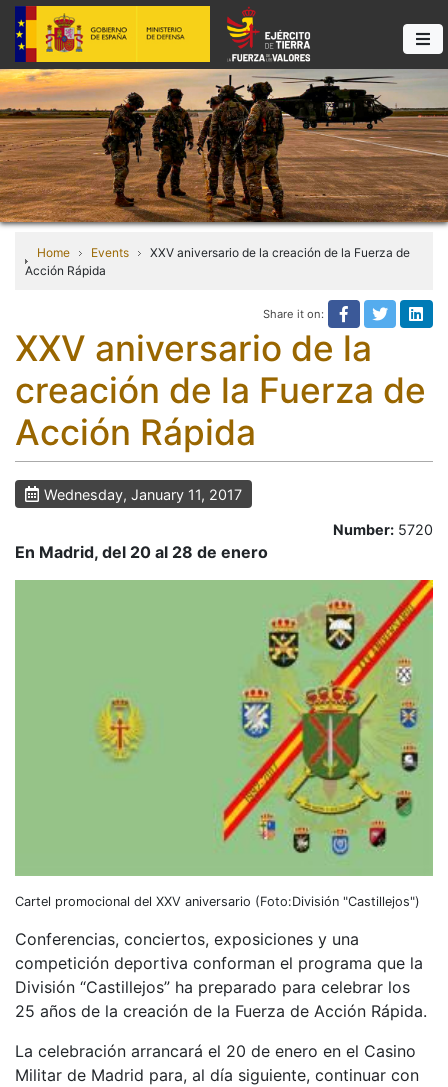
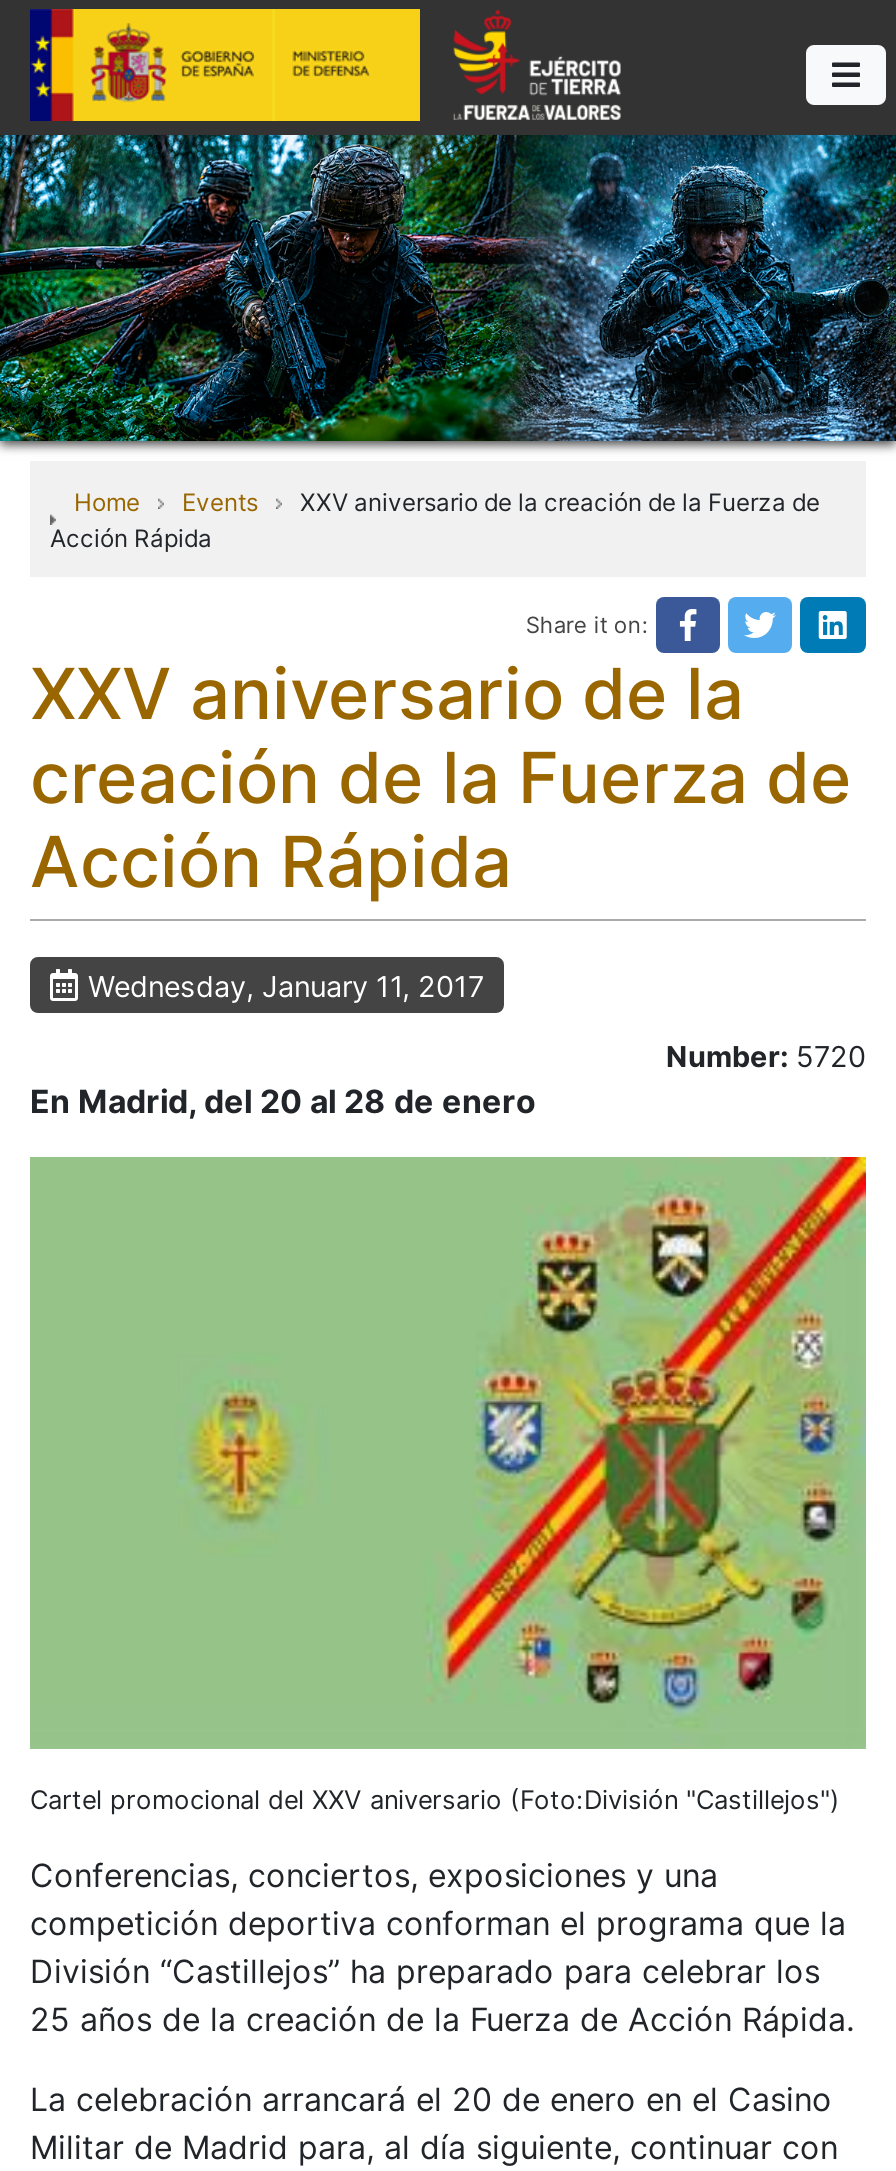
- [image]
+ [image]
